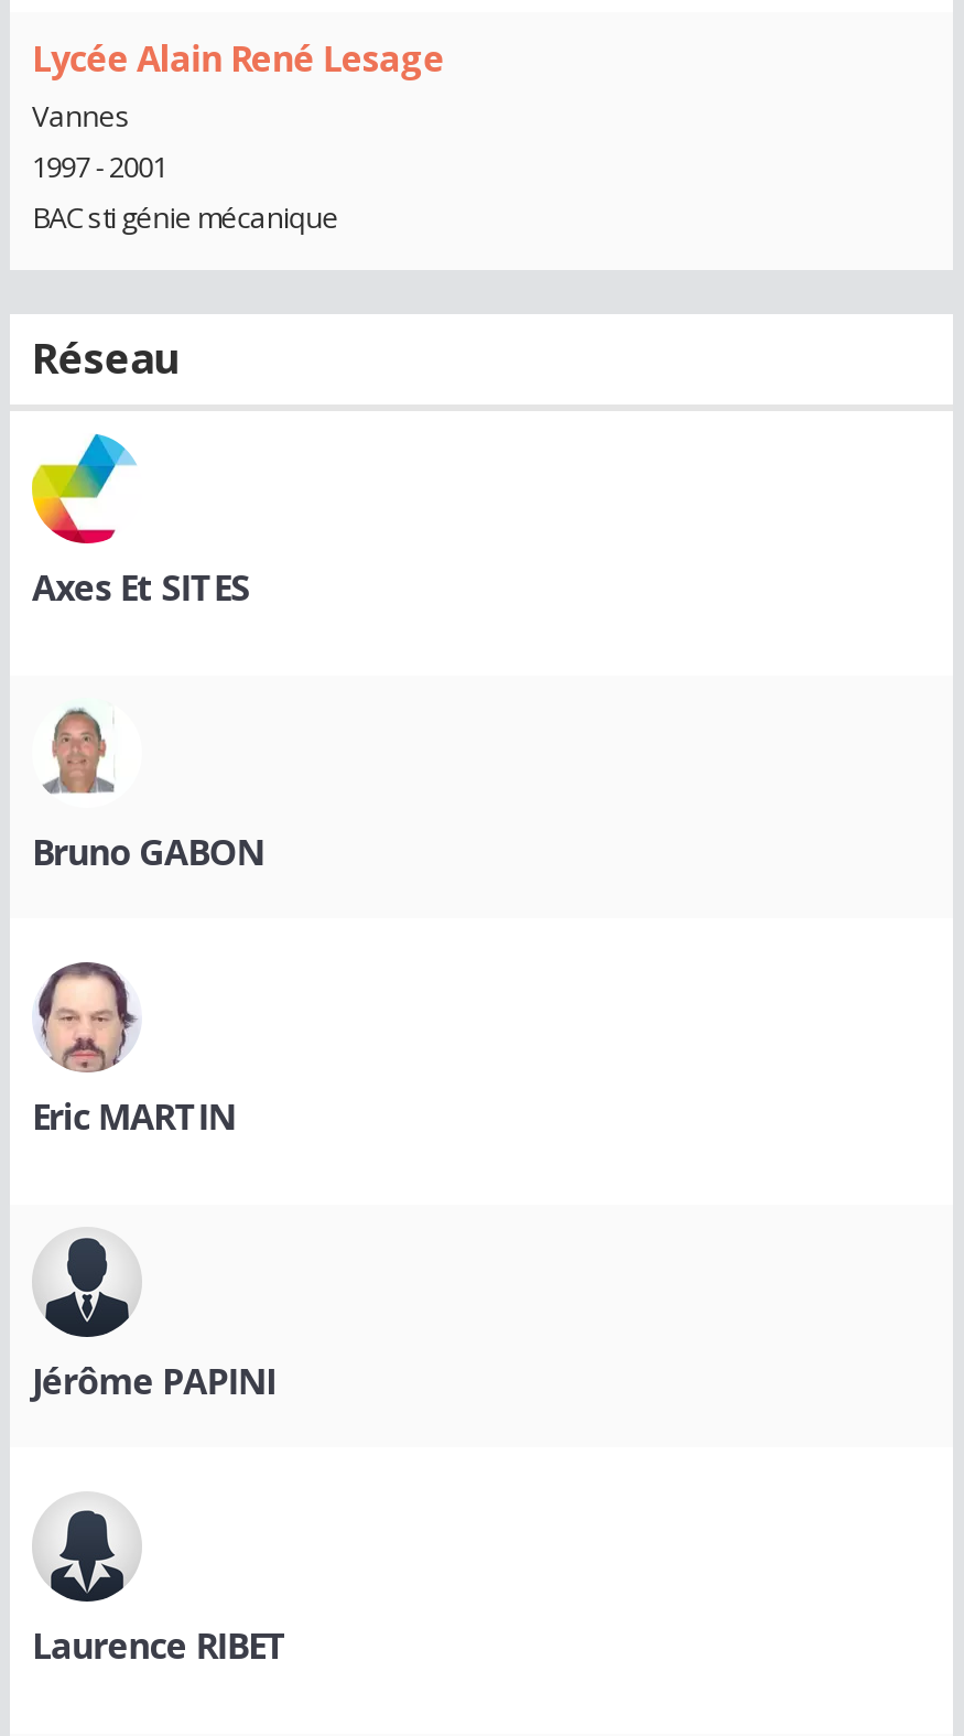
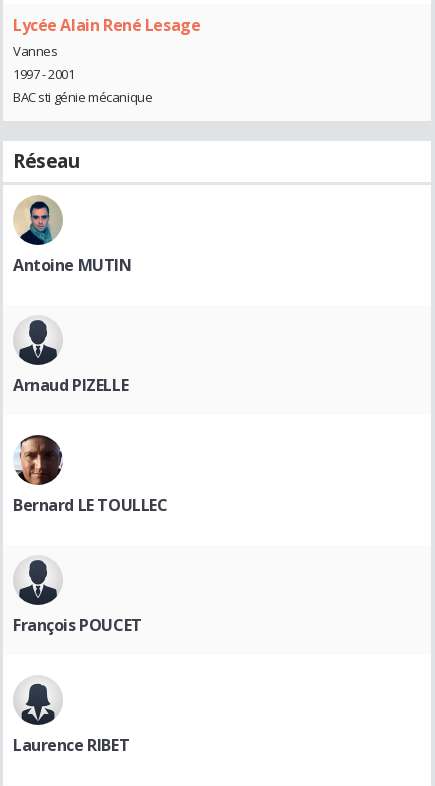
- [image]
- Axes Et SITES
+ [image]
+ Antoine MUTIN

- [image]
- Bruno GABON
+ [image]
+ Arnaud PIZELLE

- [image]
- Eric MARTIN
+ [image]
+ Bernard LE TOULLEC

- Jérôme PAPINI
+ François POUCET
